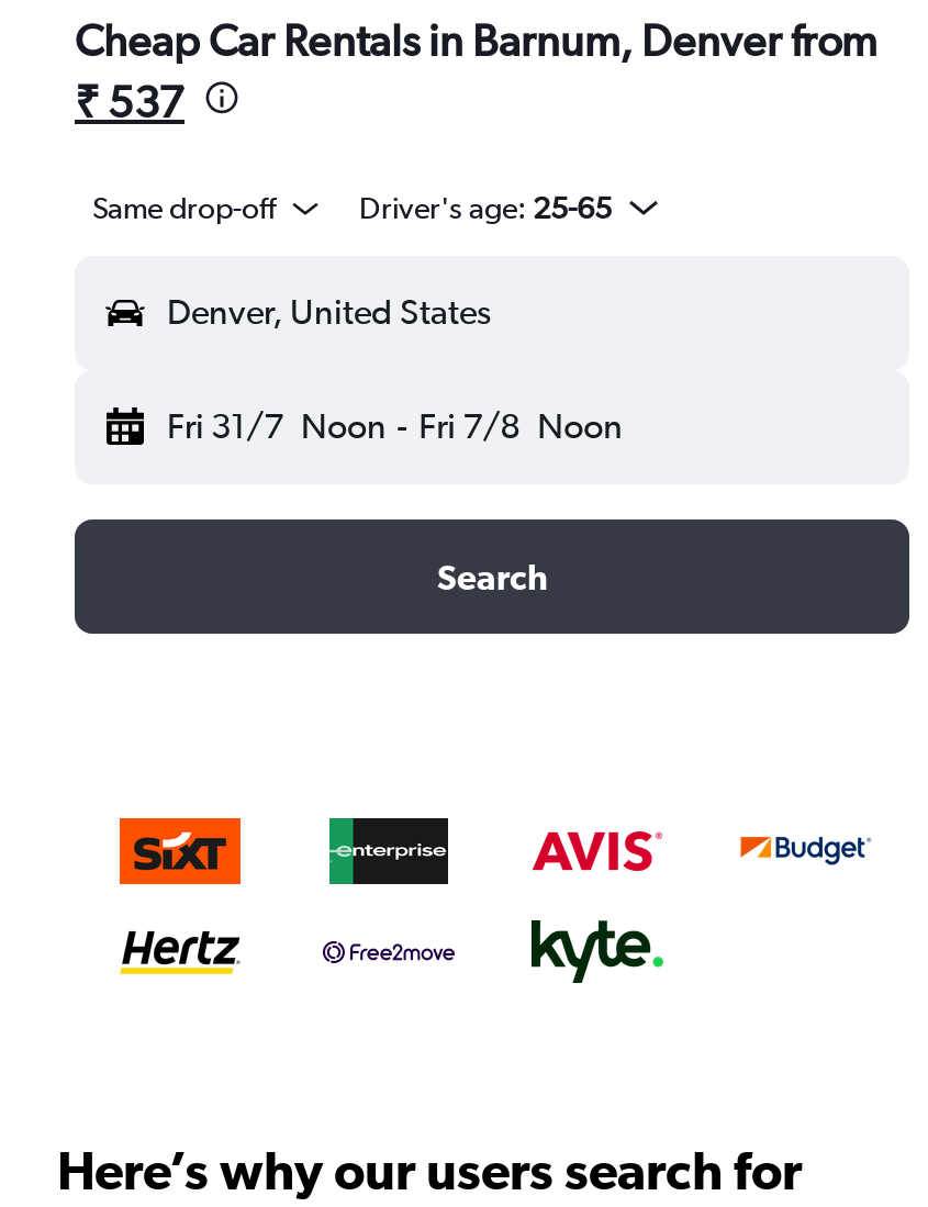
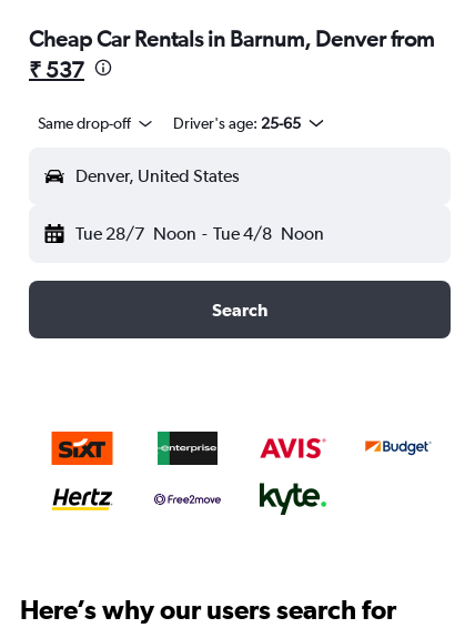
- Fri 31/7 Noon - Fri 7/8 Noon
+ Tue 28/7 Noon - Tue 4/8 Noon
